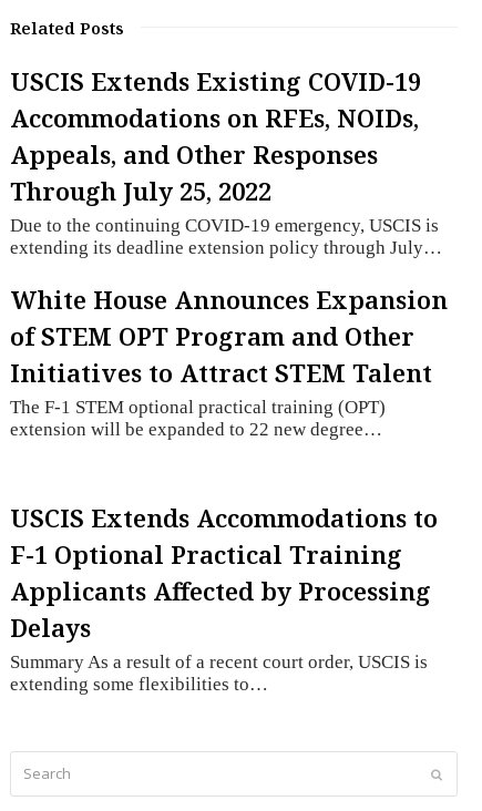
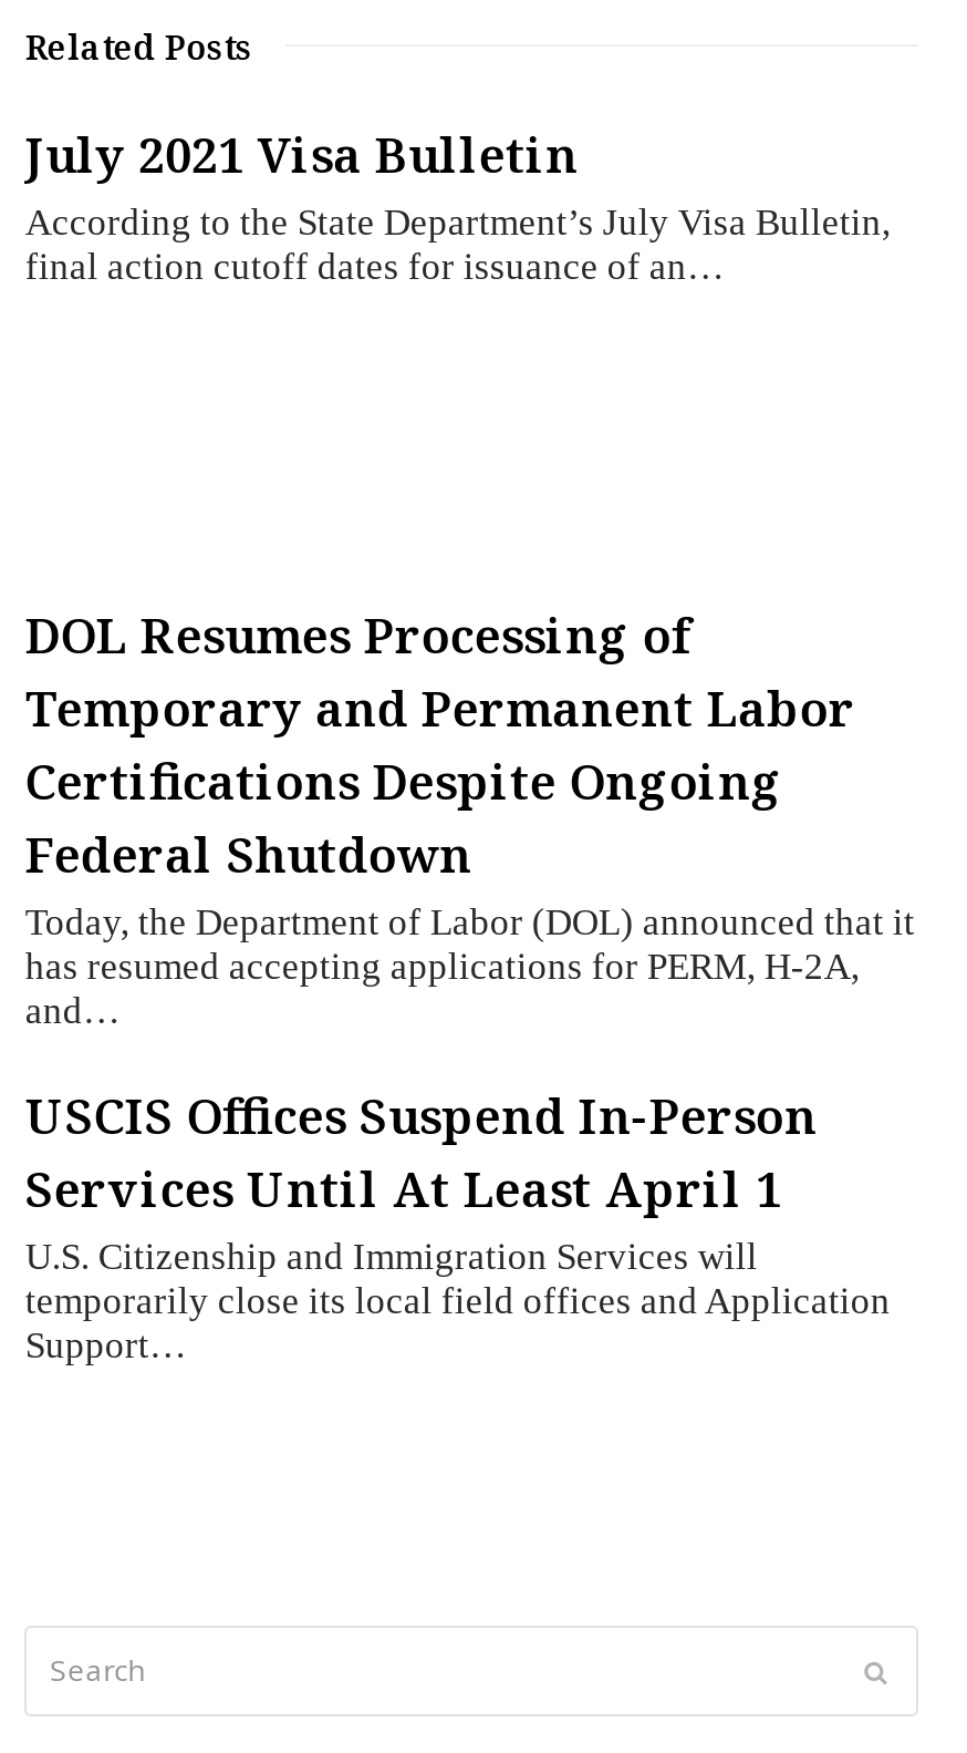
- USCIS Extends Existing COVID-19
- Accommodations on RFEs, NOIDs,
- Appeals, and Other Responses
- Through July 25, 2022
- Due to the continuing COVID-19 emergency, USCIS is
- extending its deadline extension policy through July…
+ July 2021 Visa Bulletin
+ According to the State Department’s July Visa Bulletin,
+ final action cutoff dates for issuance of an…

- White House Announces Expansion
- of STEM OPT Program and Other
- Initiatives to Attract STEM Talent
- The F-1 STEM optional practical training (OPT)
- extension will be expanded to 22 new degree…
+ DOL Resumes Processing of
+ Temporary and Permanent Labor
+ Certifications Despite Ongoing
+ Federal Shutdown
+ Today, the Department of Labor (DOL) announced that it
+ has resumed accepting applications for PERM, H-2A,
+ and…

- USCIS Extends Accommodations to
- F-1 Optional Practical Training
- Applicants Affected by Processing
- Delays
- Summary As a result of a recent court order, USCIS is
- extending some flexibilities to…
+ USCIS Offices Suspend In-Person
+ Services Until At Least April 1
+ U.S. Citizenship and Immigration Services will
+ temporarily close its local field offices and Application
+ Support…
